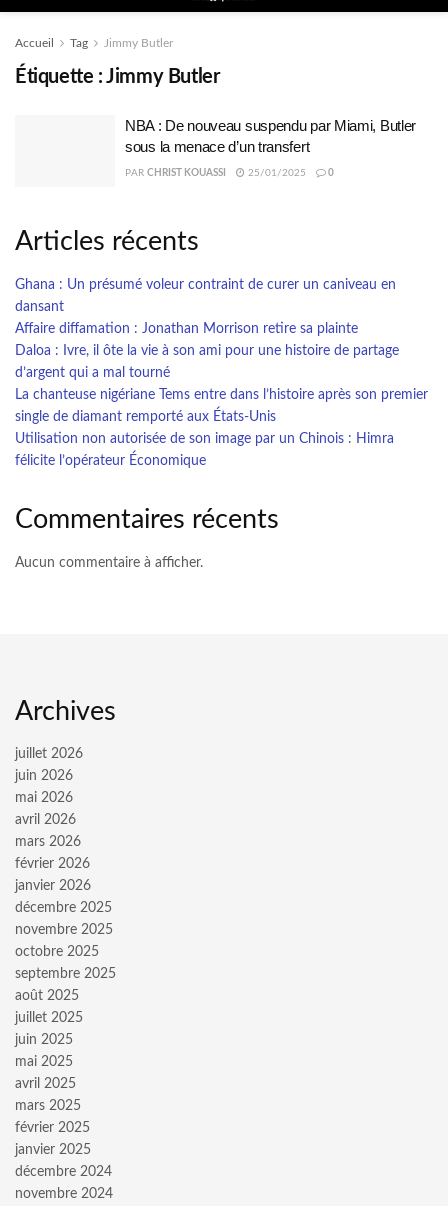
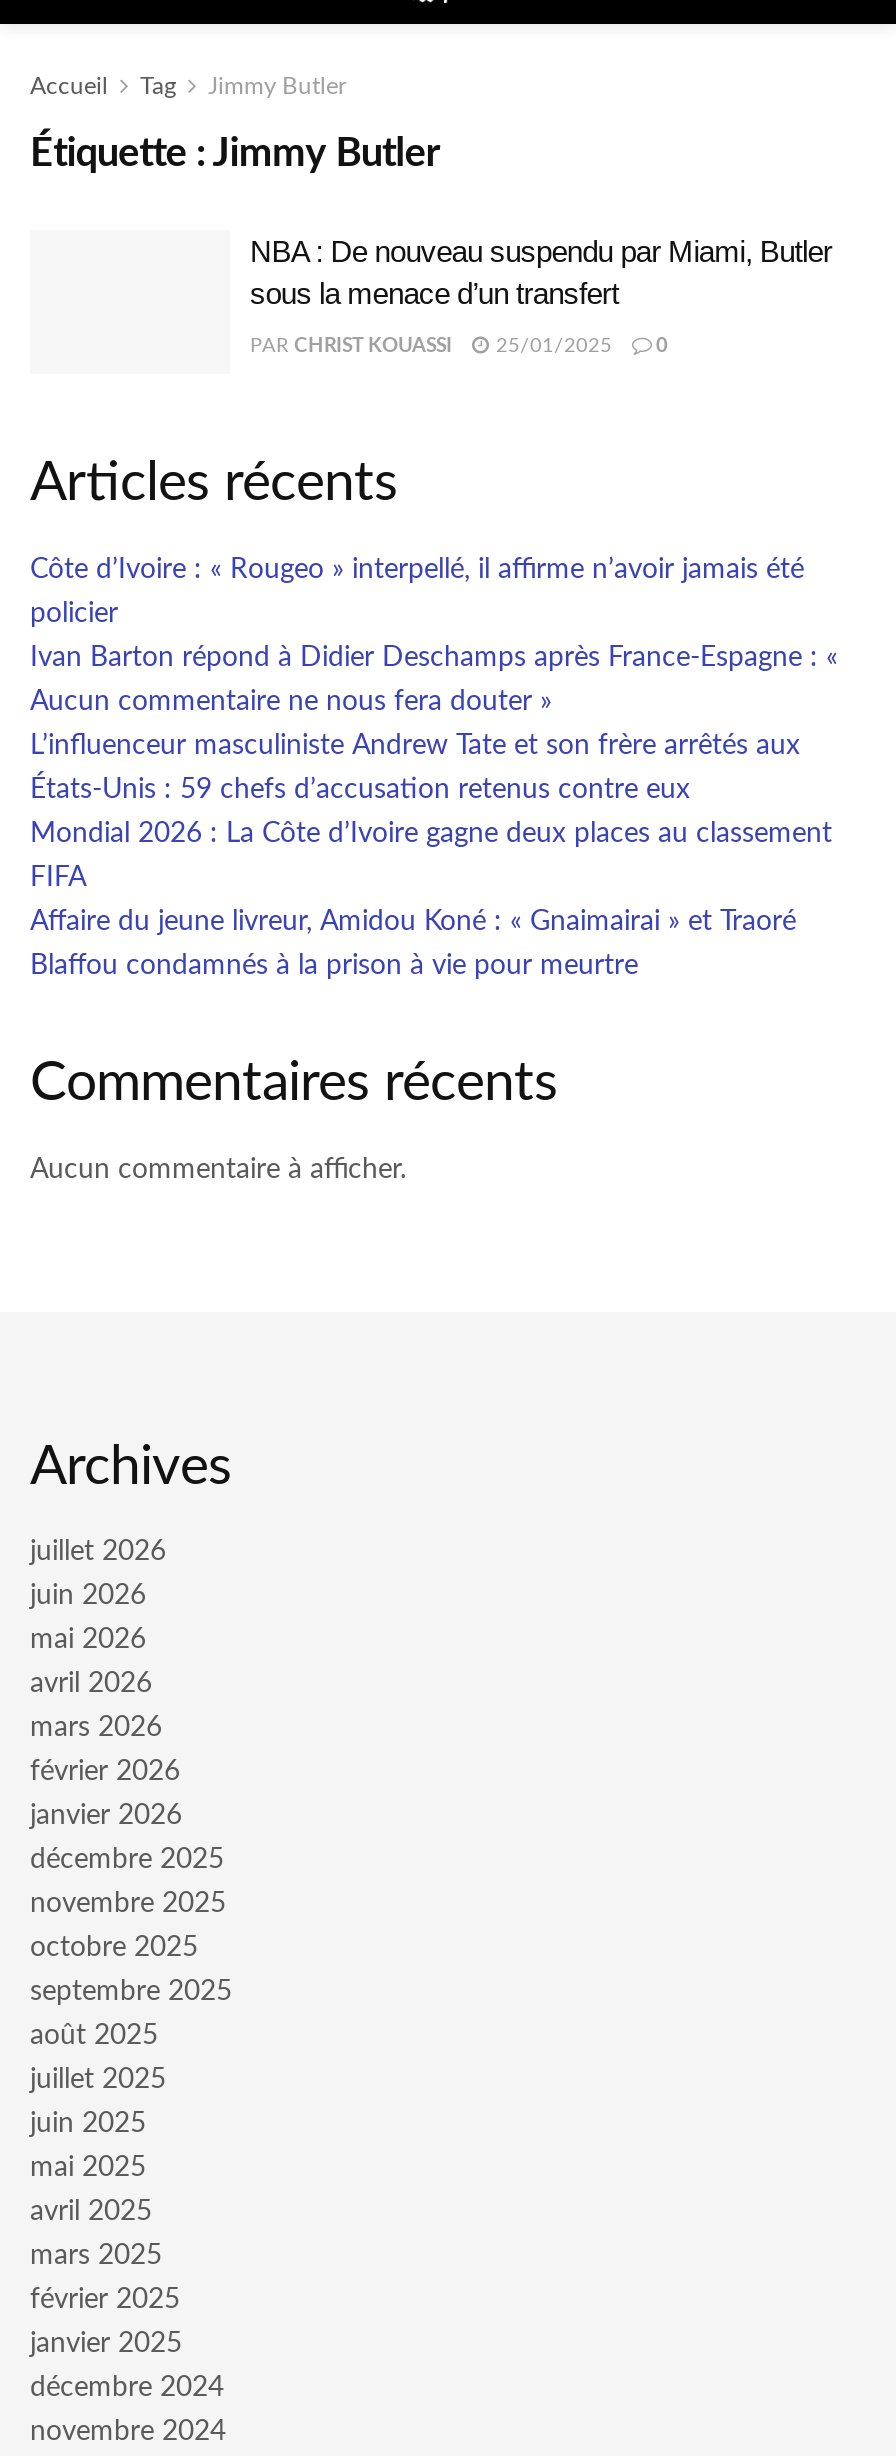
- Ghana : Un présumé voleur contraint de curer un caniveau en
- dansant
- Affaire diffamation : Jonathan Morrison retire sa plainte
- Daloa : Ivre, il ôte la vie à son ami pour une histoire de partage
- d’argent qui a mal tourné
- La chanteuse nigériane Tems entre dans l’histoire après son premier
- single de diamant remporté aux États-Unis
- Utilisation non autorisée de son image par un Chinois : Himra
- félicite l’opérateur Économique
+ Côte d’Ivoire : « Rougeo » interpellé, il affirme n’avoir jamais été
+ policier
+ Ivan Barton répond à Didier Deschamps après France-Espagne : «
+ Aucun commentaire ne nous fera douter »
+ L’influenceur masculiniste Andrew Tate et son frère arrêtés aux
+ États-Unis : 59 chefs d’accusation retenus contre eux
+ Mondial 2026 : La Côte d’Ivoire gagne deux places au classement
+ FIFA
+ Affaire du jeune livreur, Amidou Koné : « Gnaimairai » et Traoré
+ Blaffou condamnés à la prison à vie pour meurtre
